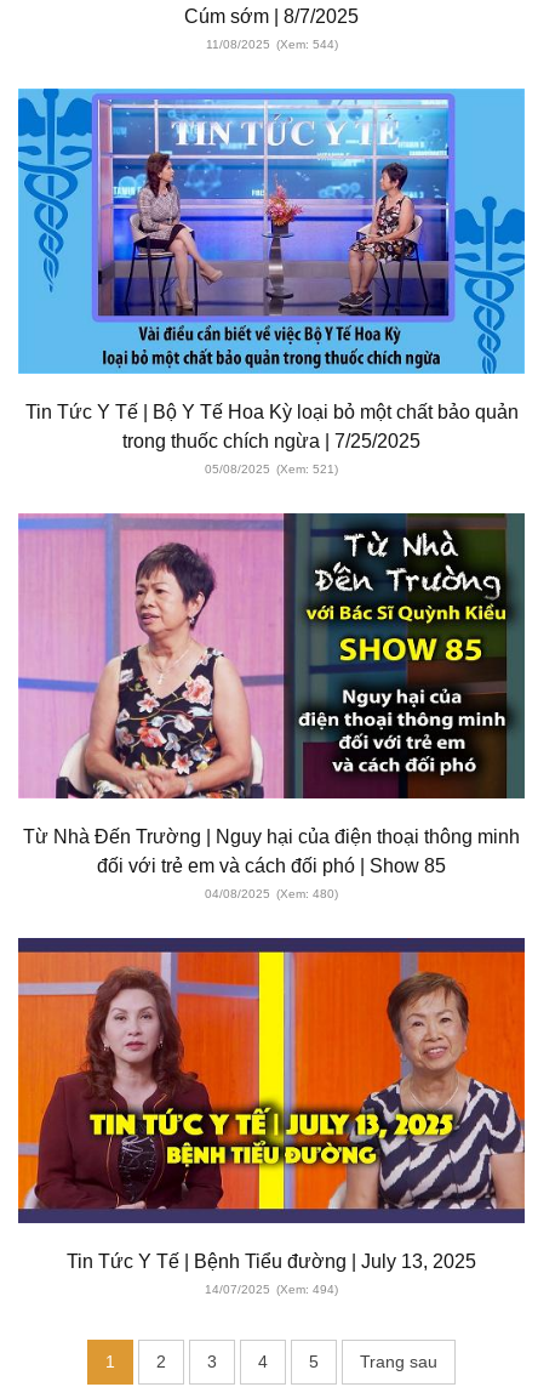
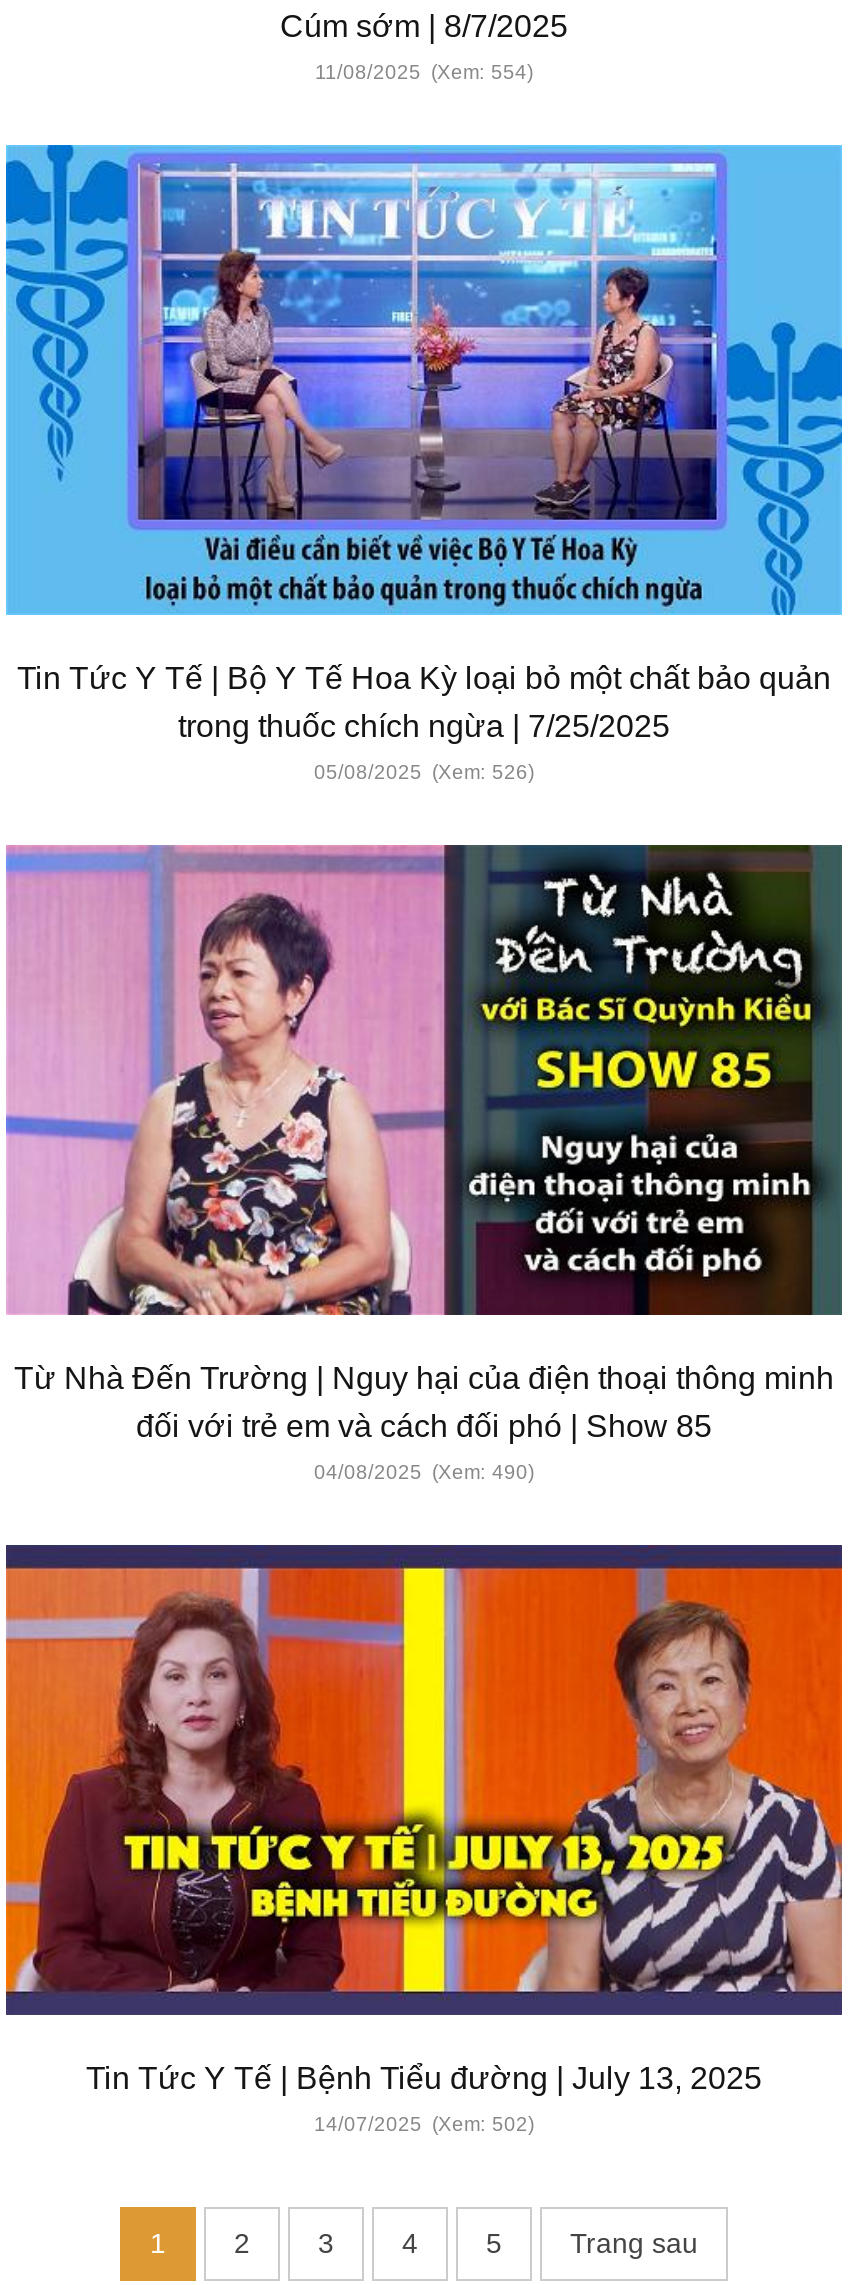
- 11/08/2025 (Xem: 544)
+ 11/08/2025 (Xem: 554)

- 05/08/2025 (Xem: 521)
+ 05/08/2025 (Xem: 526)

- 04/08/2025 (Xem: 480)
+ 04/08/2025 (Xem: 490)

- 14/07/2025 (Xem: 494)
+ 14/07/2025 (Xem: 502)
